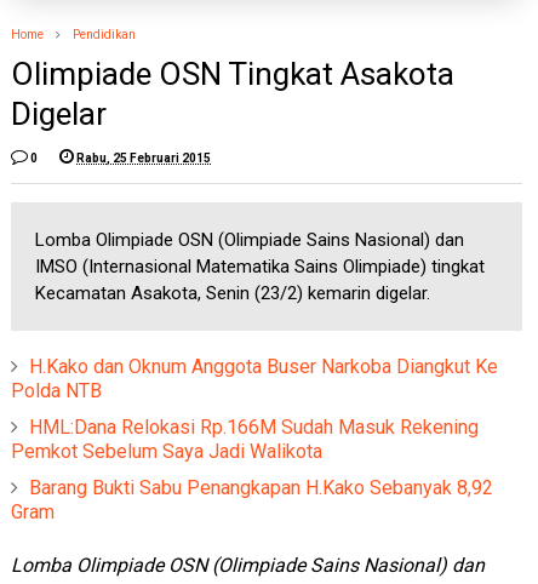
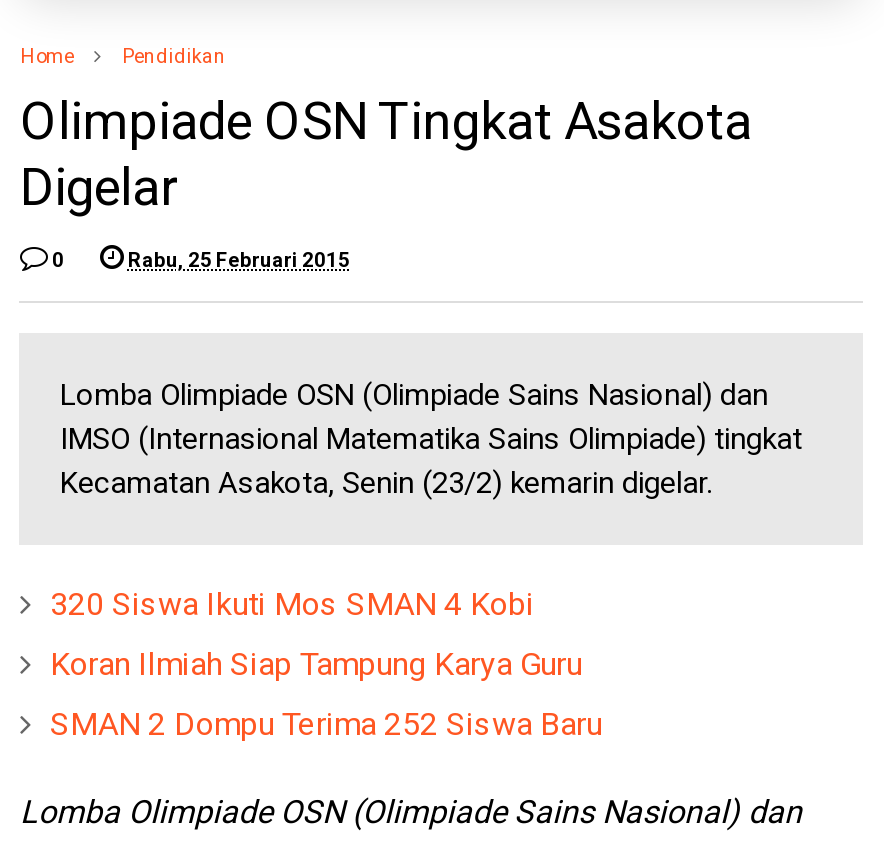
- H.Kako dan Oknum Anggota Buser Narkoba Diangkut Ke
- Polda NTB
+ 320 Siswa Ikuti Mos SMAN 4 Kobi

- HML:Dana Relokasi Rp.166M Sudah Masuk Rekening
- Pemkot Sebelum Saya Jadi Walikota
+ Koran Ilmiah Siap Tampung Karya Guru

- Barang Bukti Sabu Penangkapan H.Kako Sebanyak 8,92
- Gram
+ SMAN 2 Dompu Terima 252 Siswa Baru
